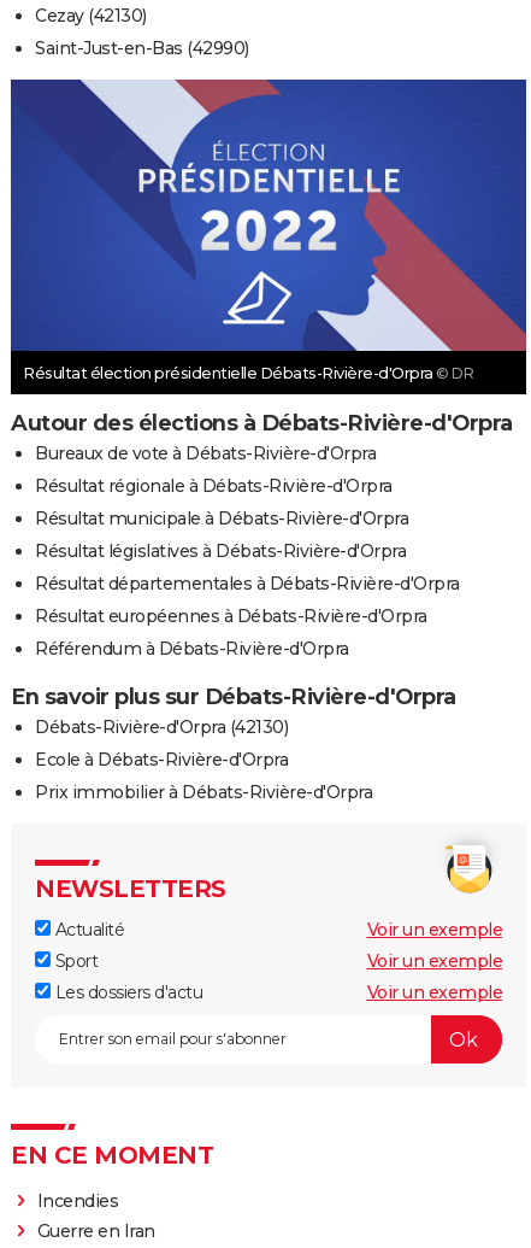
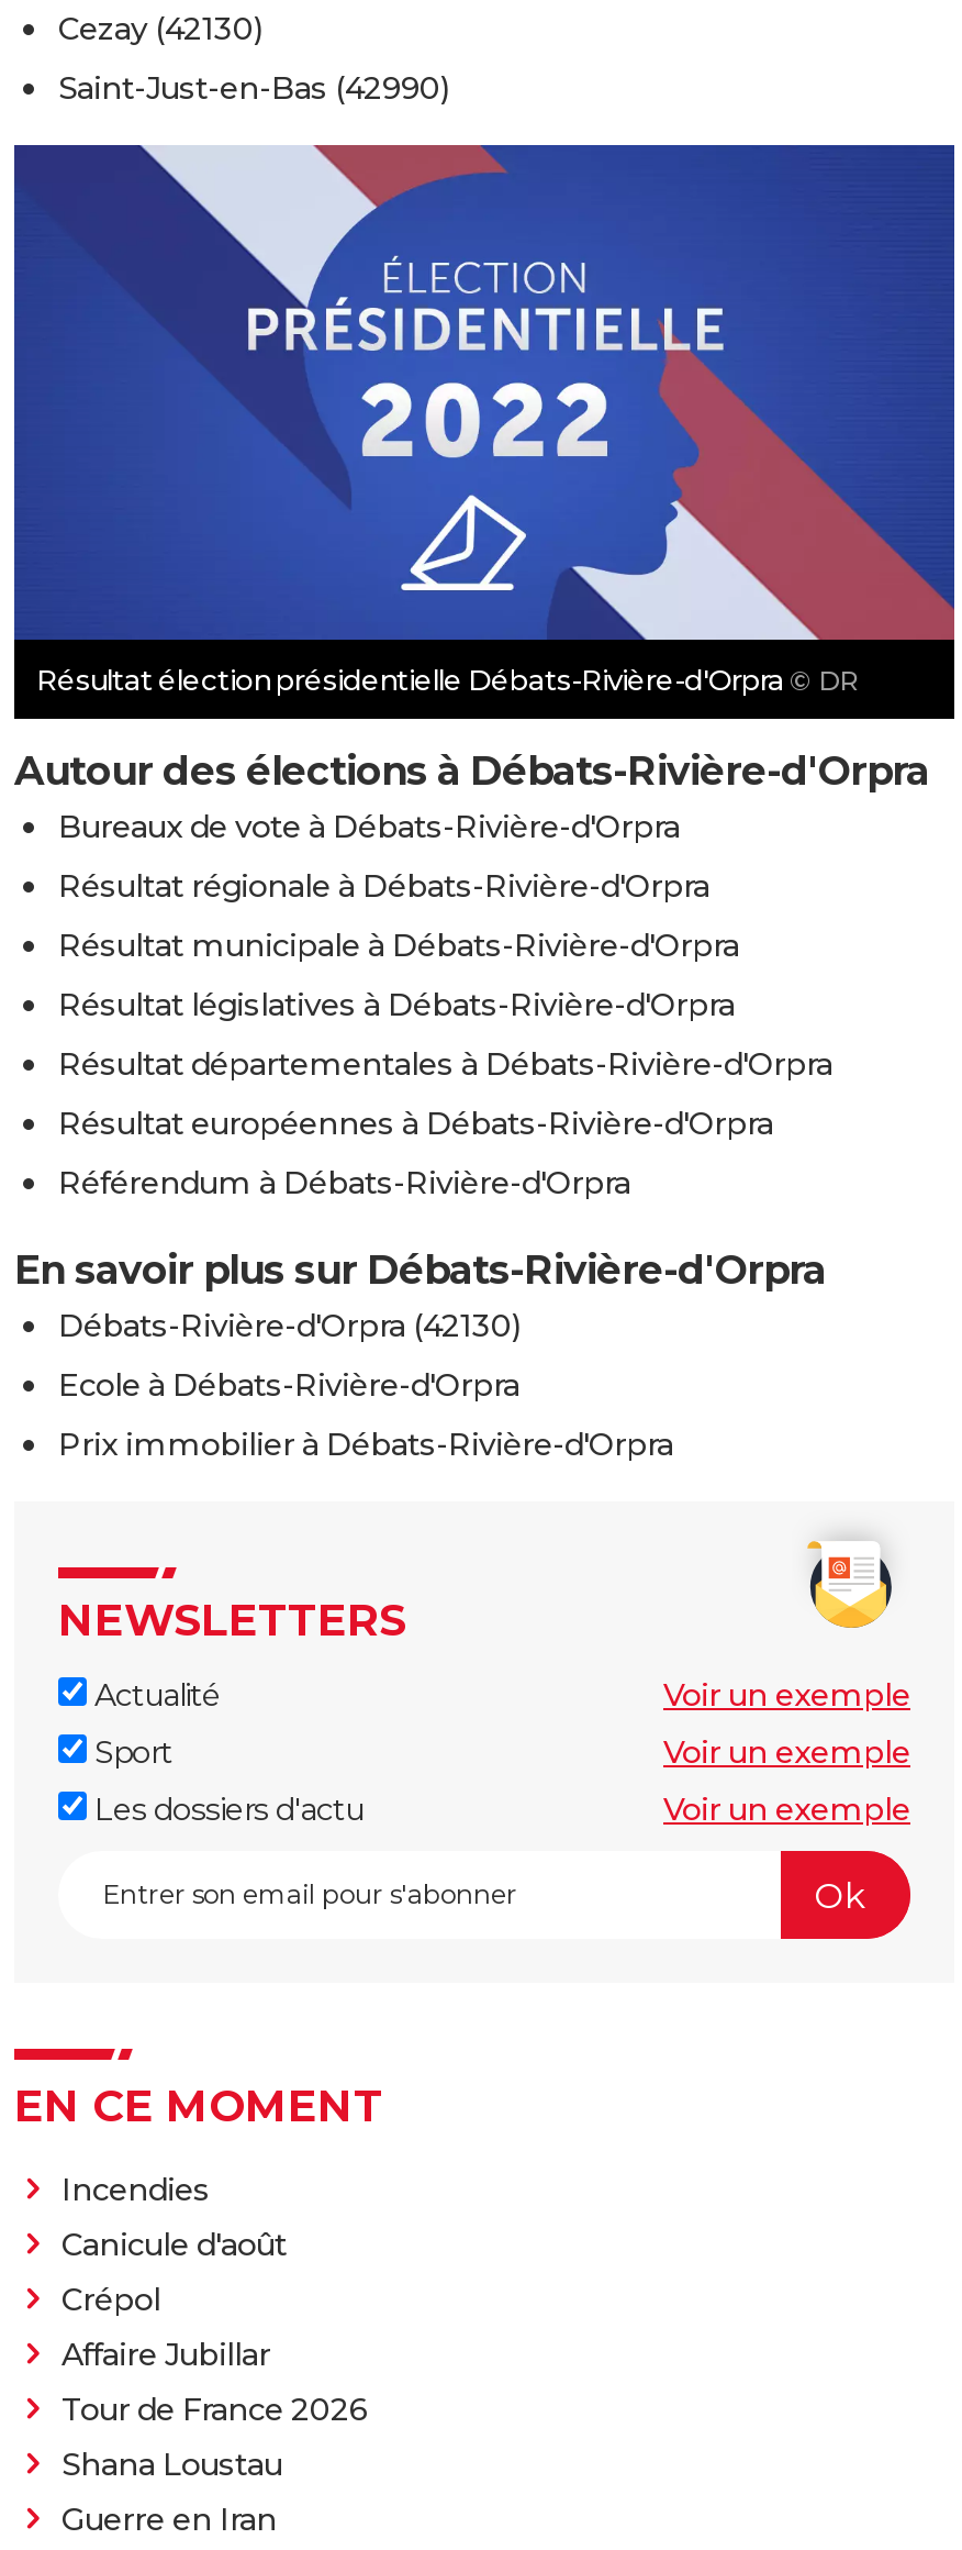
+ Canicule d'août
+ Crépol
+ Affaire Jubillar
+ Tour de France 2026
+ Shana Loustau
